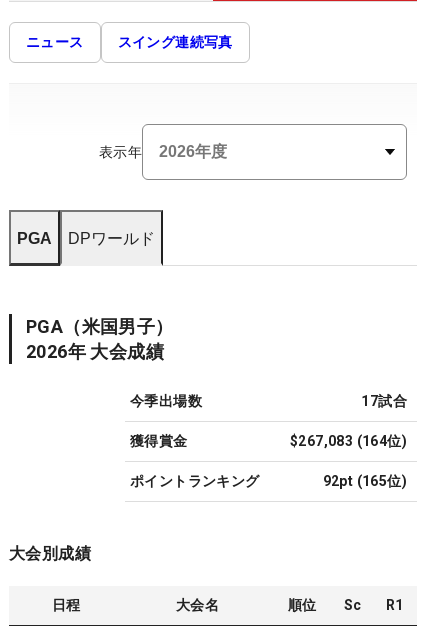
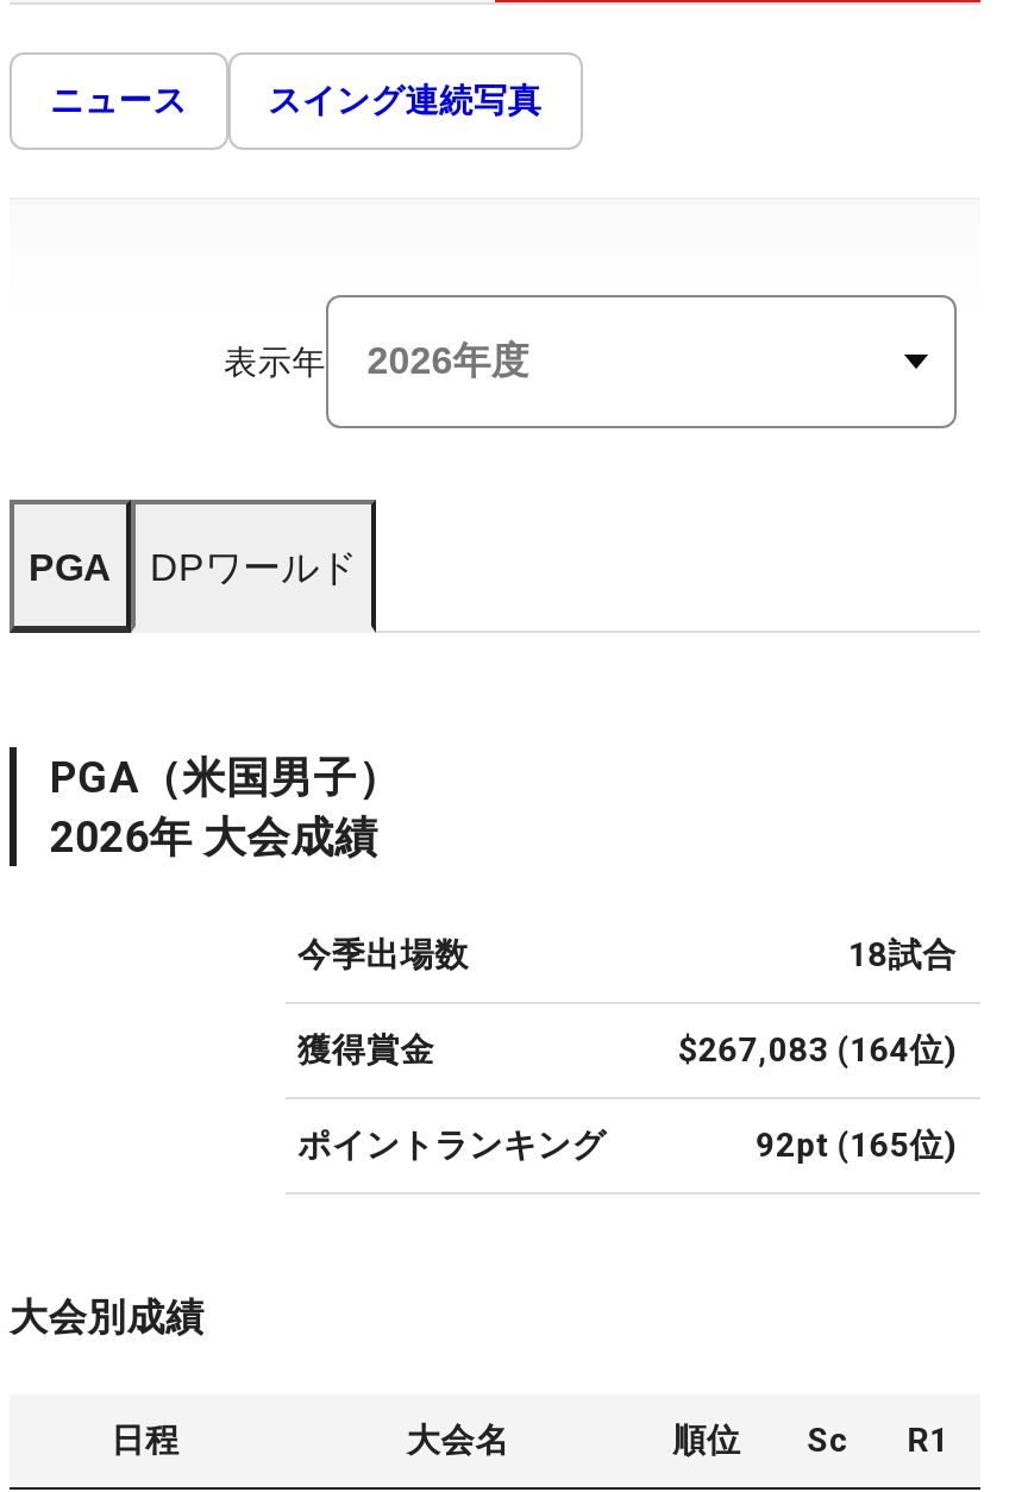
- 17試合
+ 18試合
